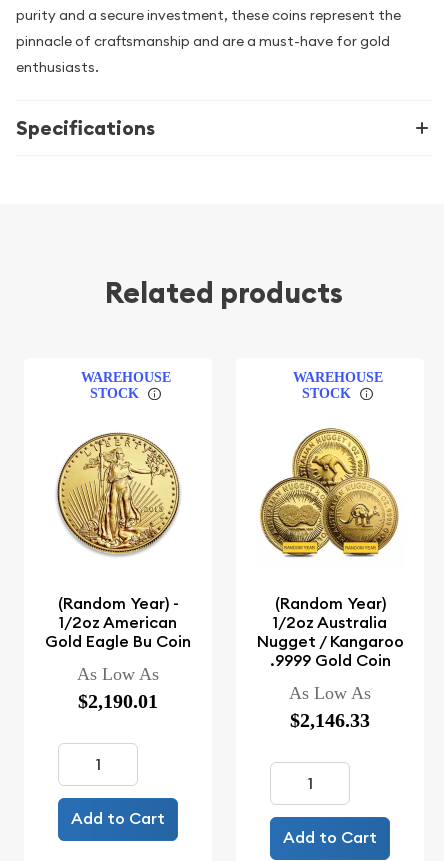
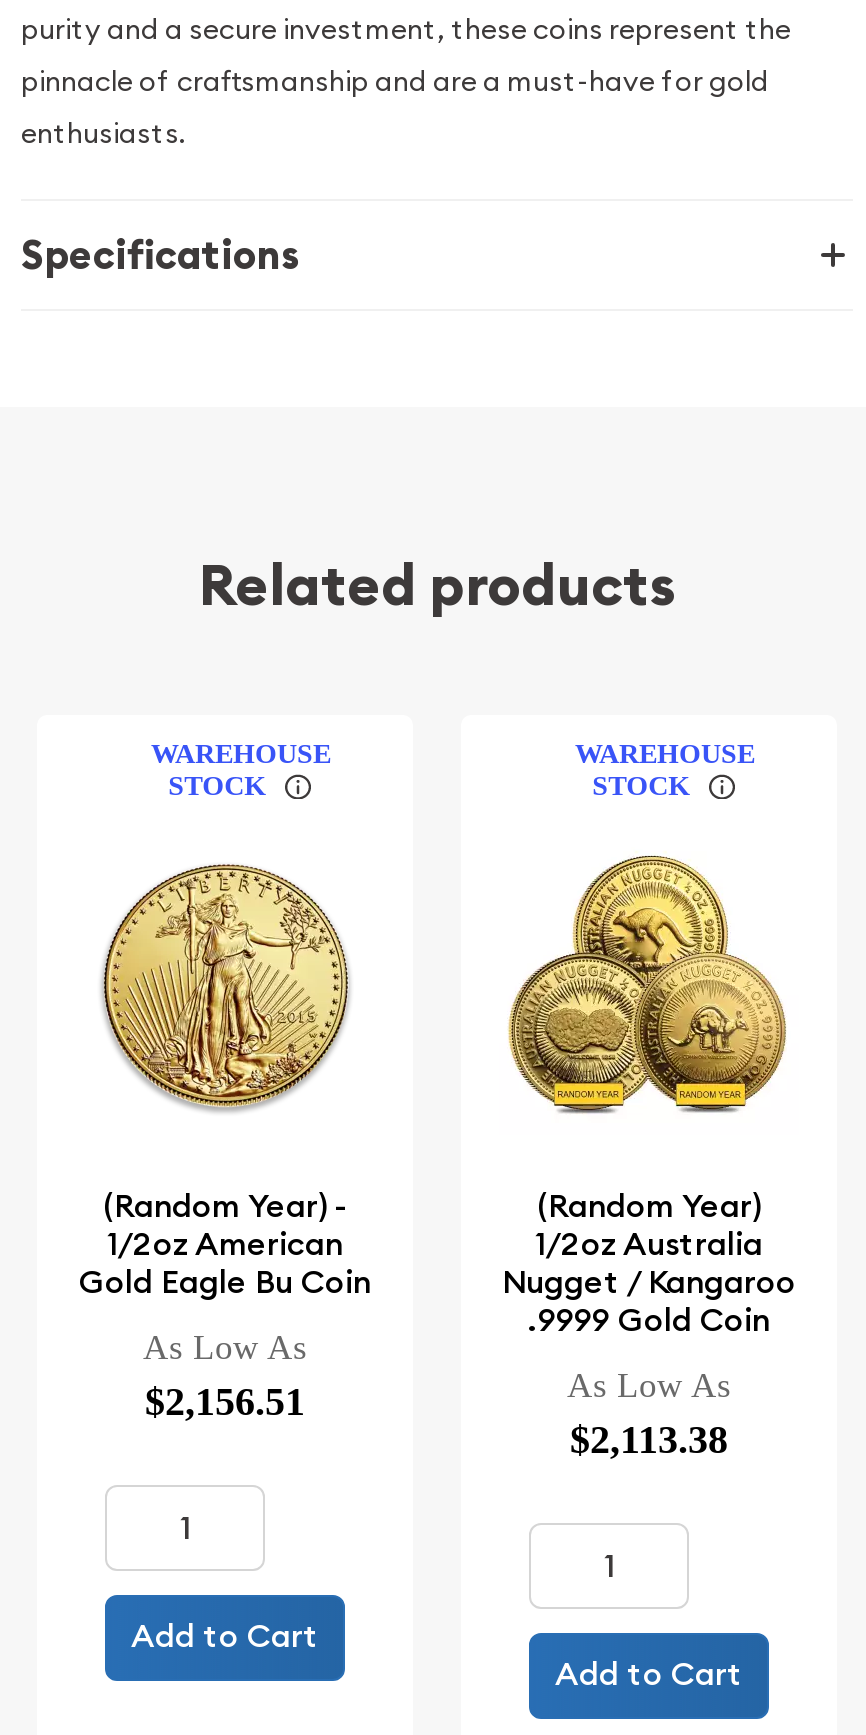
- $2,190.01
+ $2,156.51

- $2,146.33
+ $2,113.38
